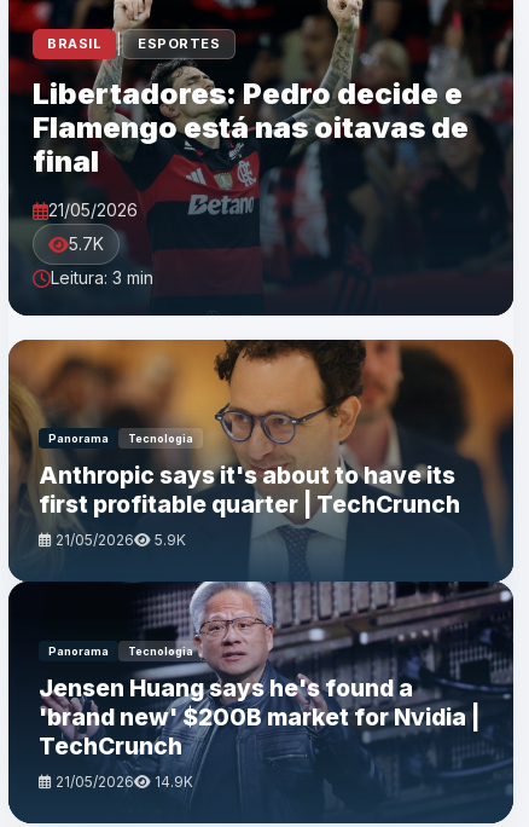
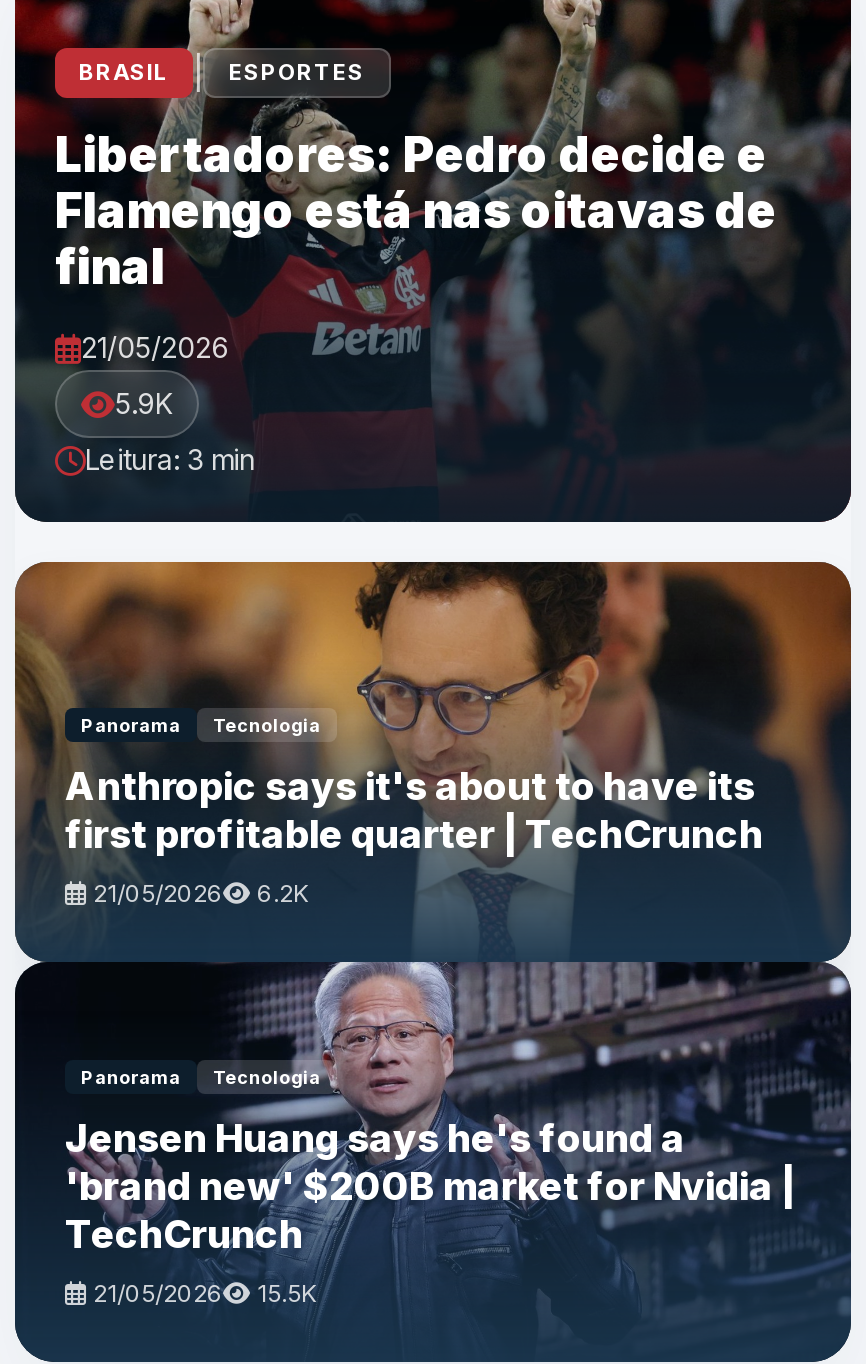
- 5.7K
+ 5.9K

- 21/05/2026 5.9K
+ 21/05/2026 6.2K

- 21/05/2026 14.9K
+ 21/05/2026 15.5K
